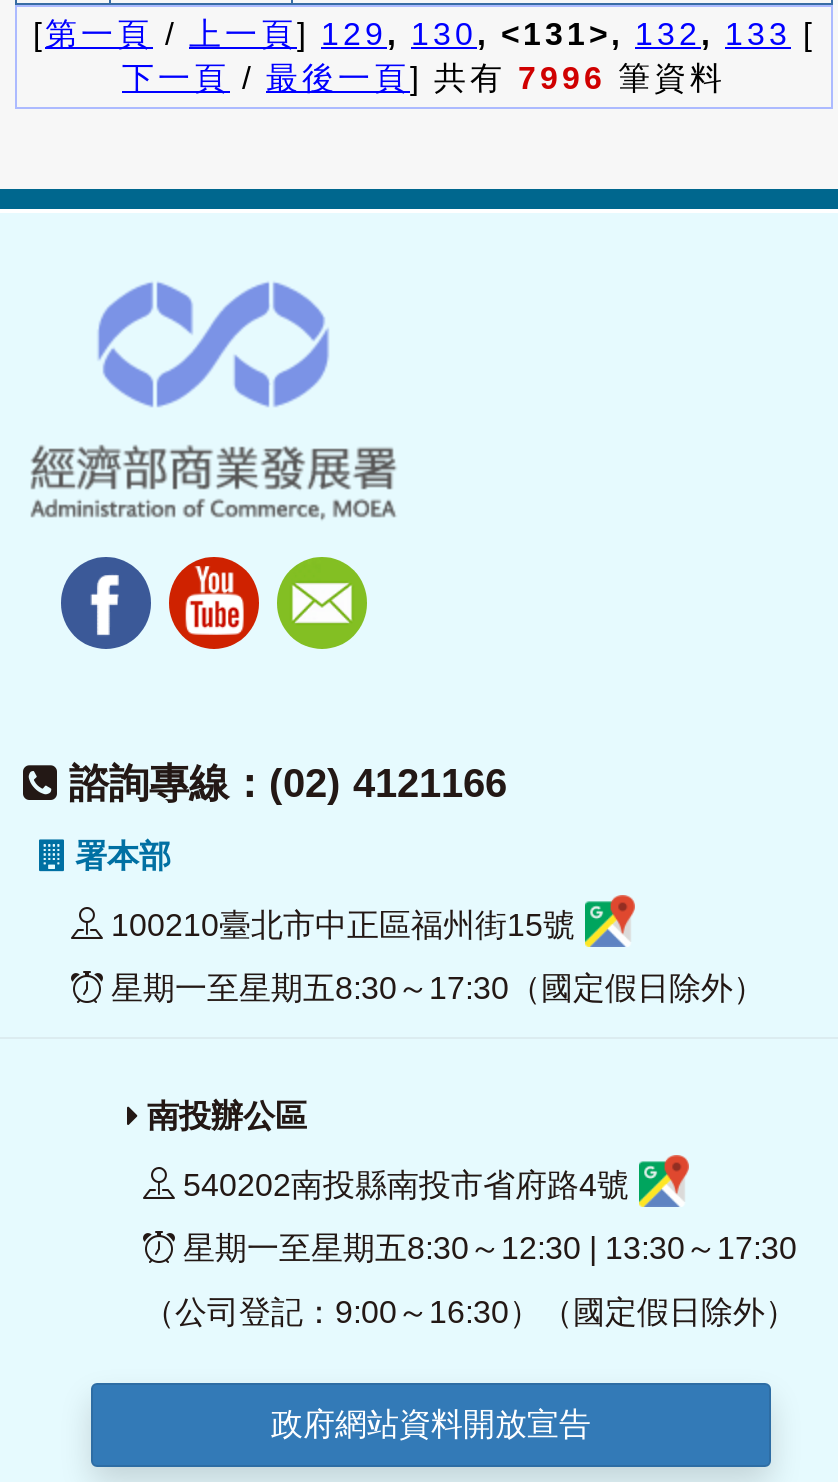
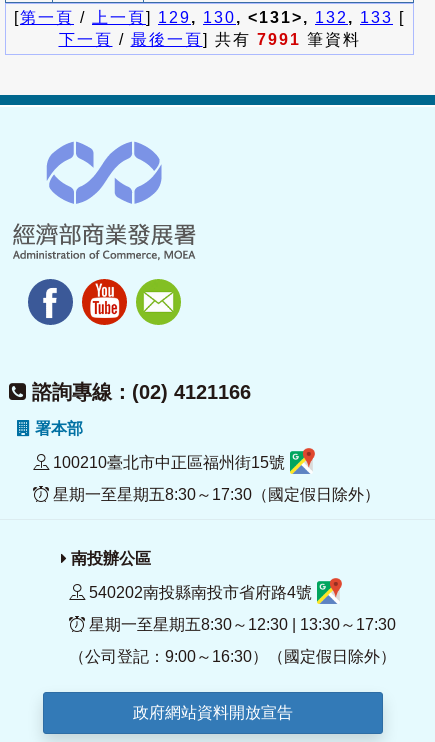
- 下一頁/最後一頁] 共有7996筆資料
+ 下一頁/最後一頁] 共有7991筆資料
